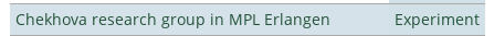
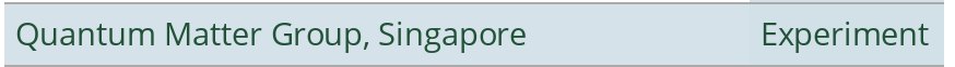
- Chekhova research group in MPL Erlangen
+ Quantum Matter Group, Singapore
